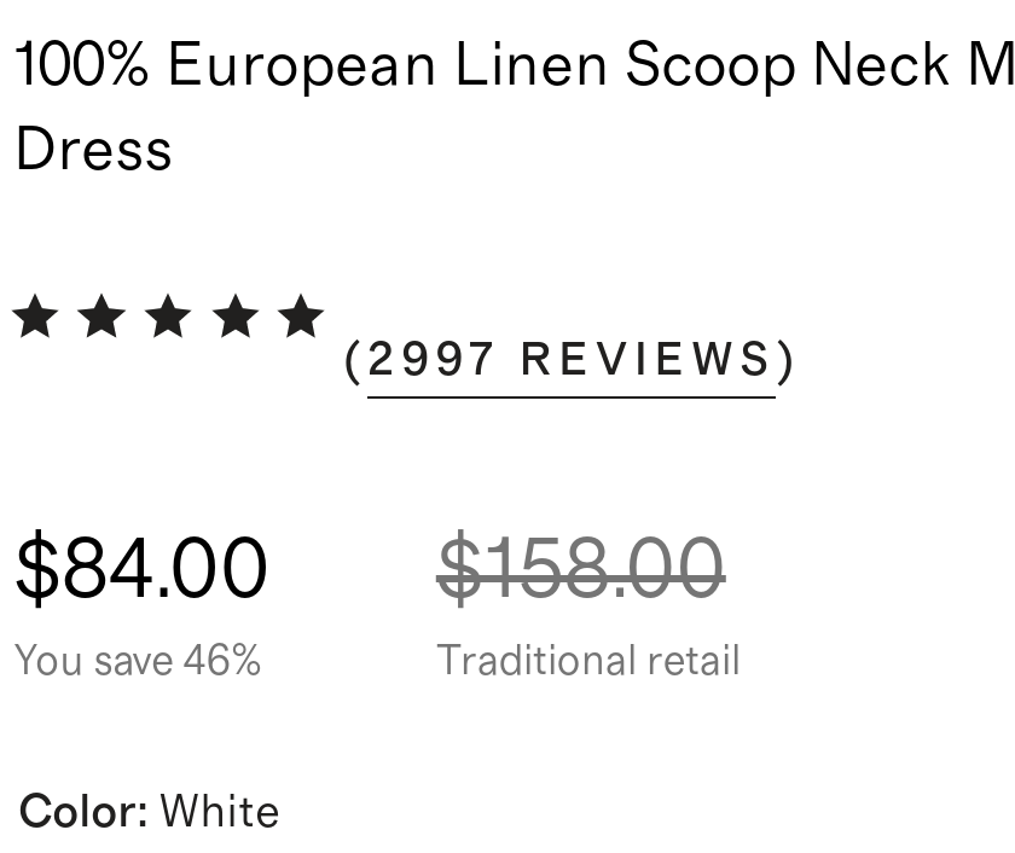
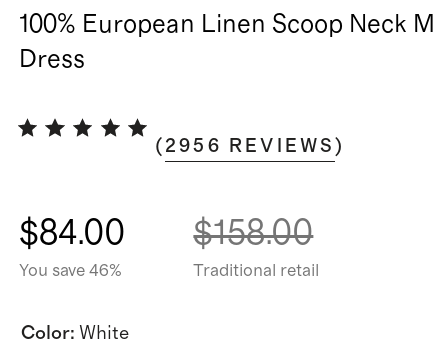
- (2997 REVIEWS)
+ (2956 REVIEWS)
